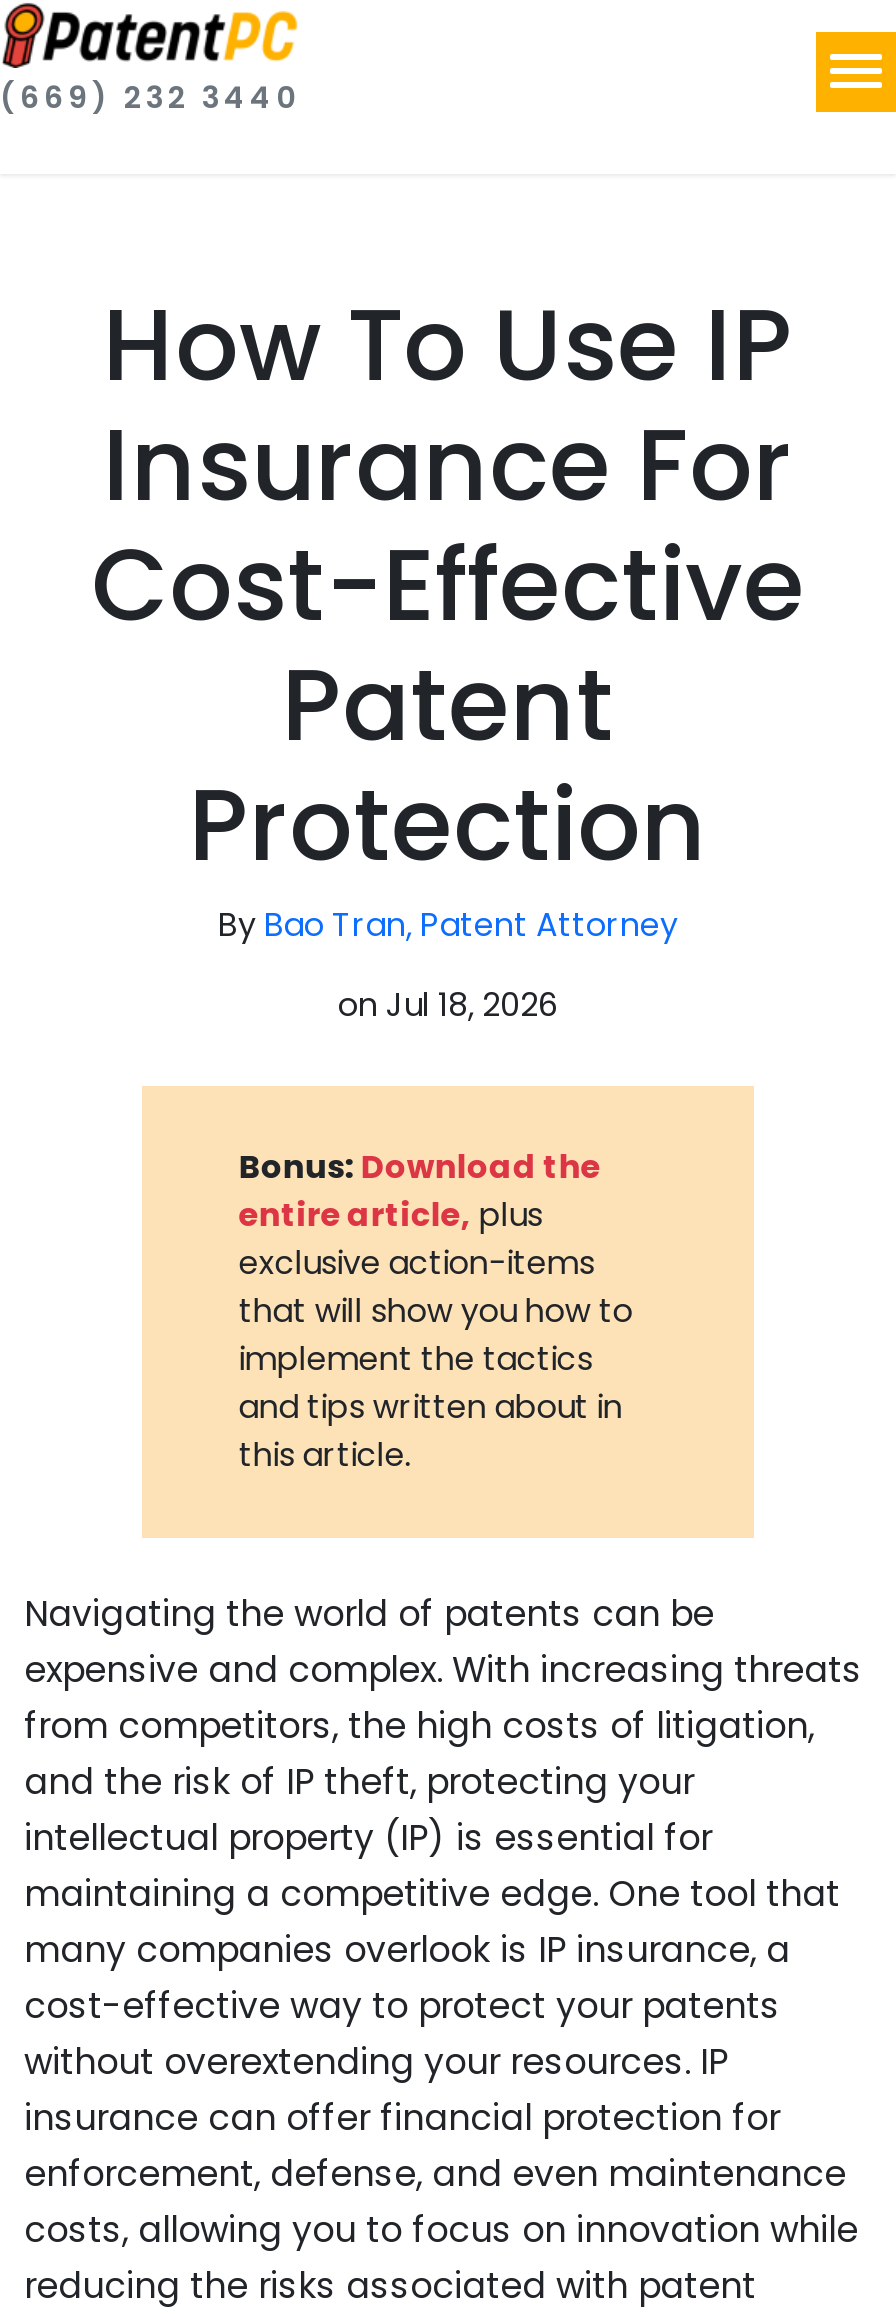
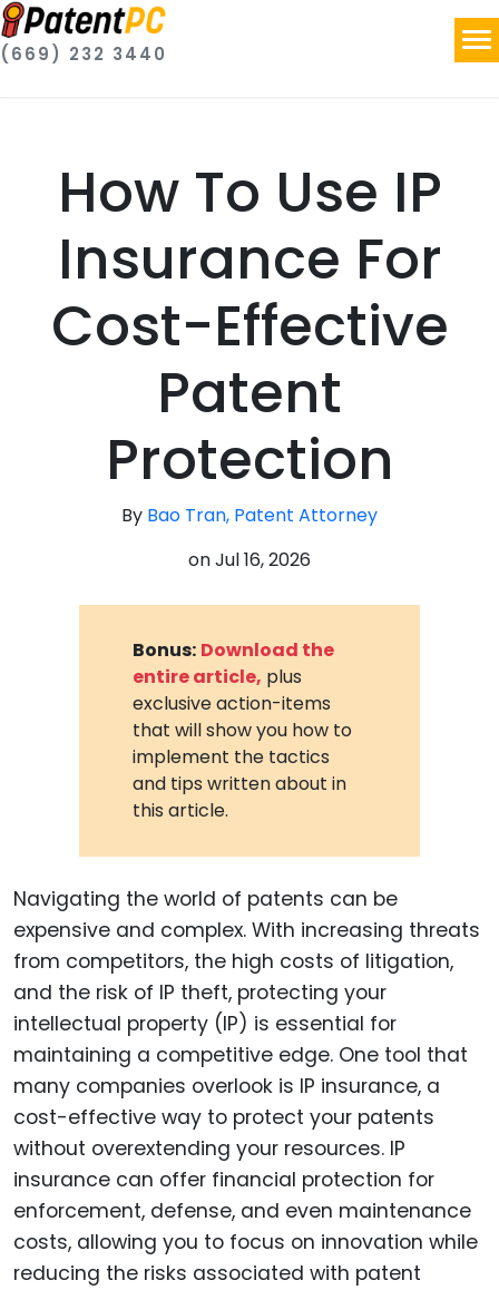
- on Jul 18, 2026
+ on Jul 16, 2026
